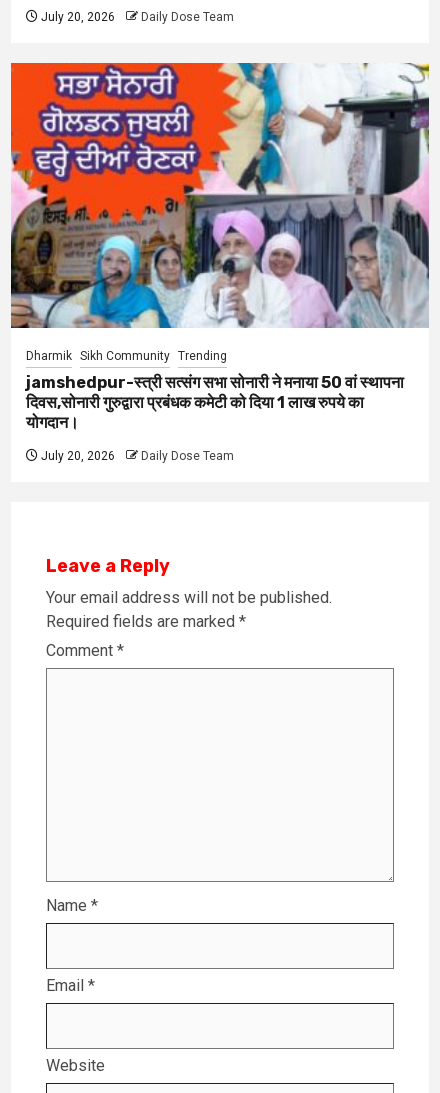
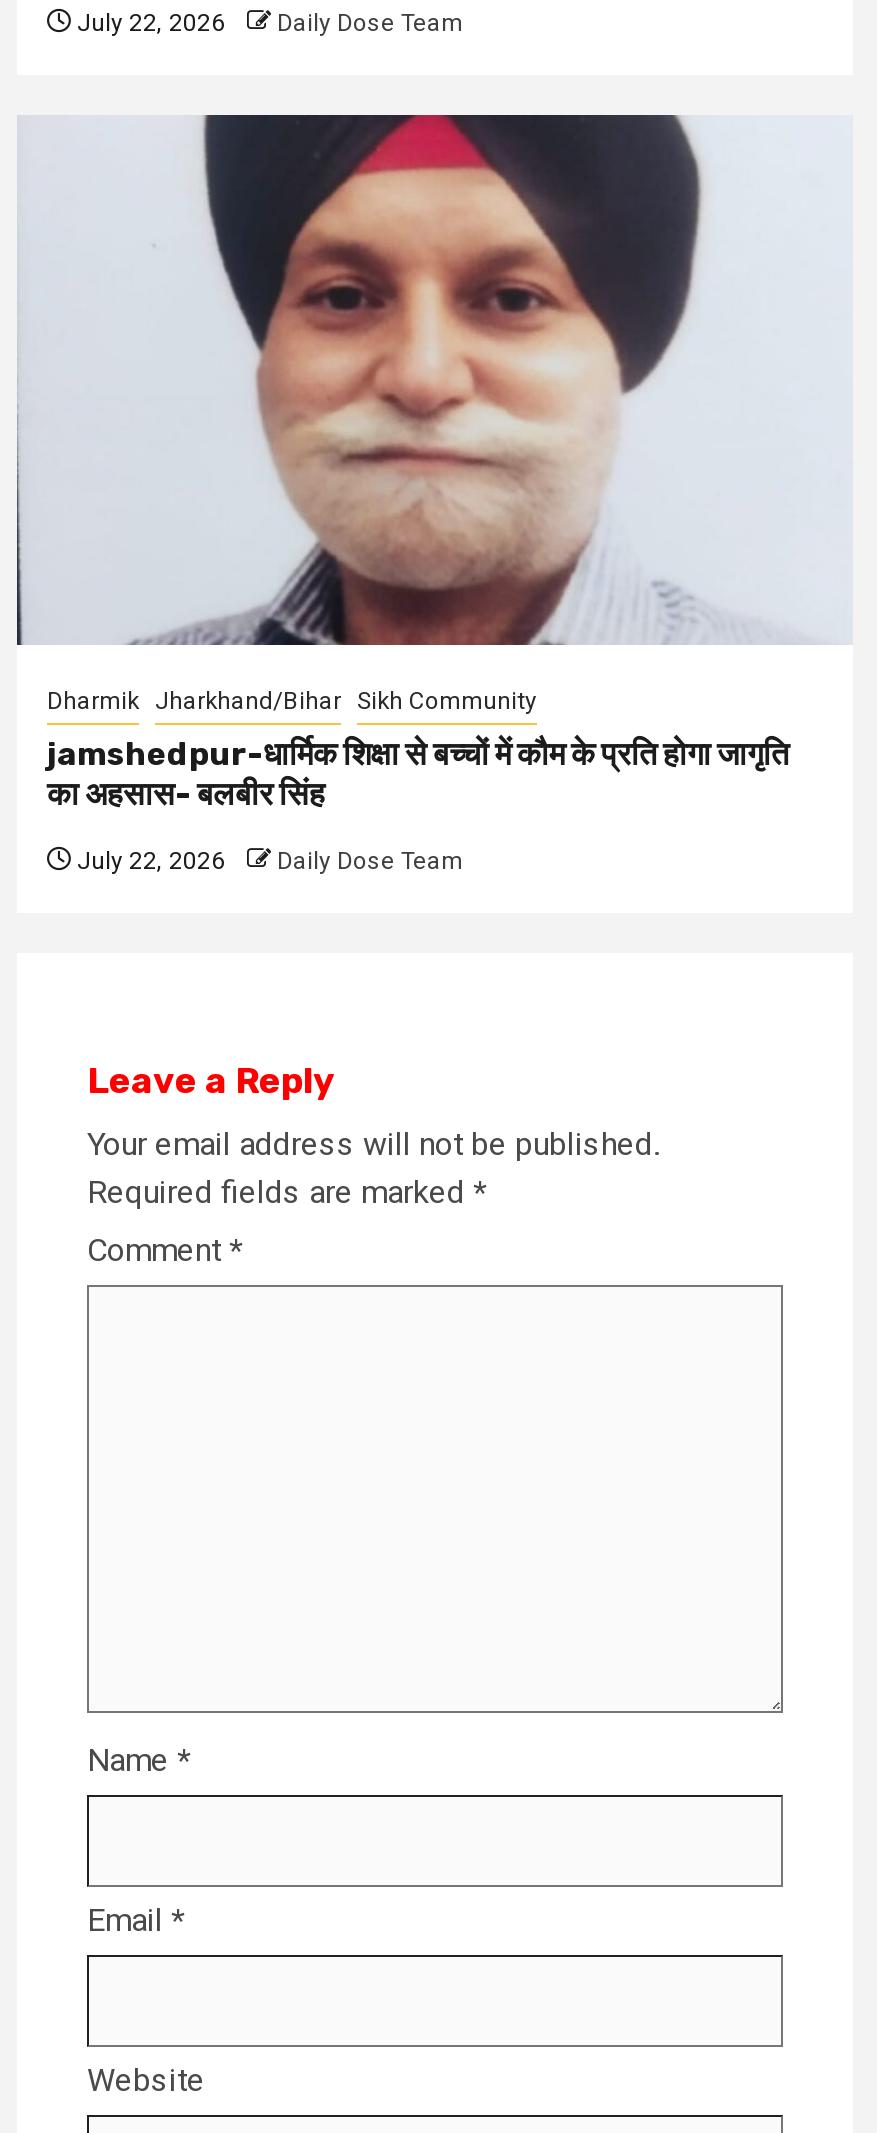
- July 20, 2026 Daily Dose Team
+ July 22, 2026 Daily Dose Team

- [image]
- Dharmik Sikh Community Trending
+ [image]
+ Dharmik Jharkhand/Bihar Sikh Community

- jamshedpur-स्त्री सत्संग सभा सोनारी ने मनाया 50 वां स्थापना
- दिवस,सोनारी गुरुद्वारा प्रबंधक कमेटी को दिया 1 लाख रुपये का
- योगदान।
+ jamshedpur-धार्मिक शिक्षा से बच्चों में कौम के प्रति होगा जागृति
+ का अहसास- बलबीर सिंह

- July 20, 2026 Daily Dose Team
+ July 22, 2026 Daily Dose Team
